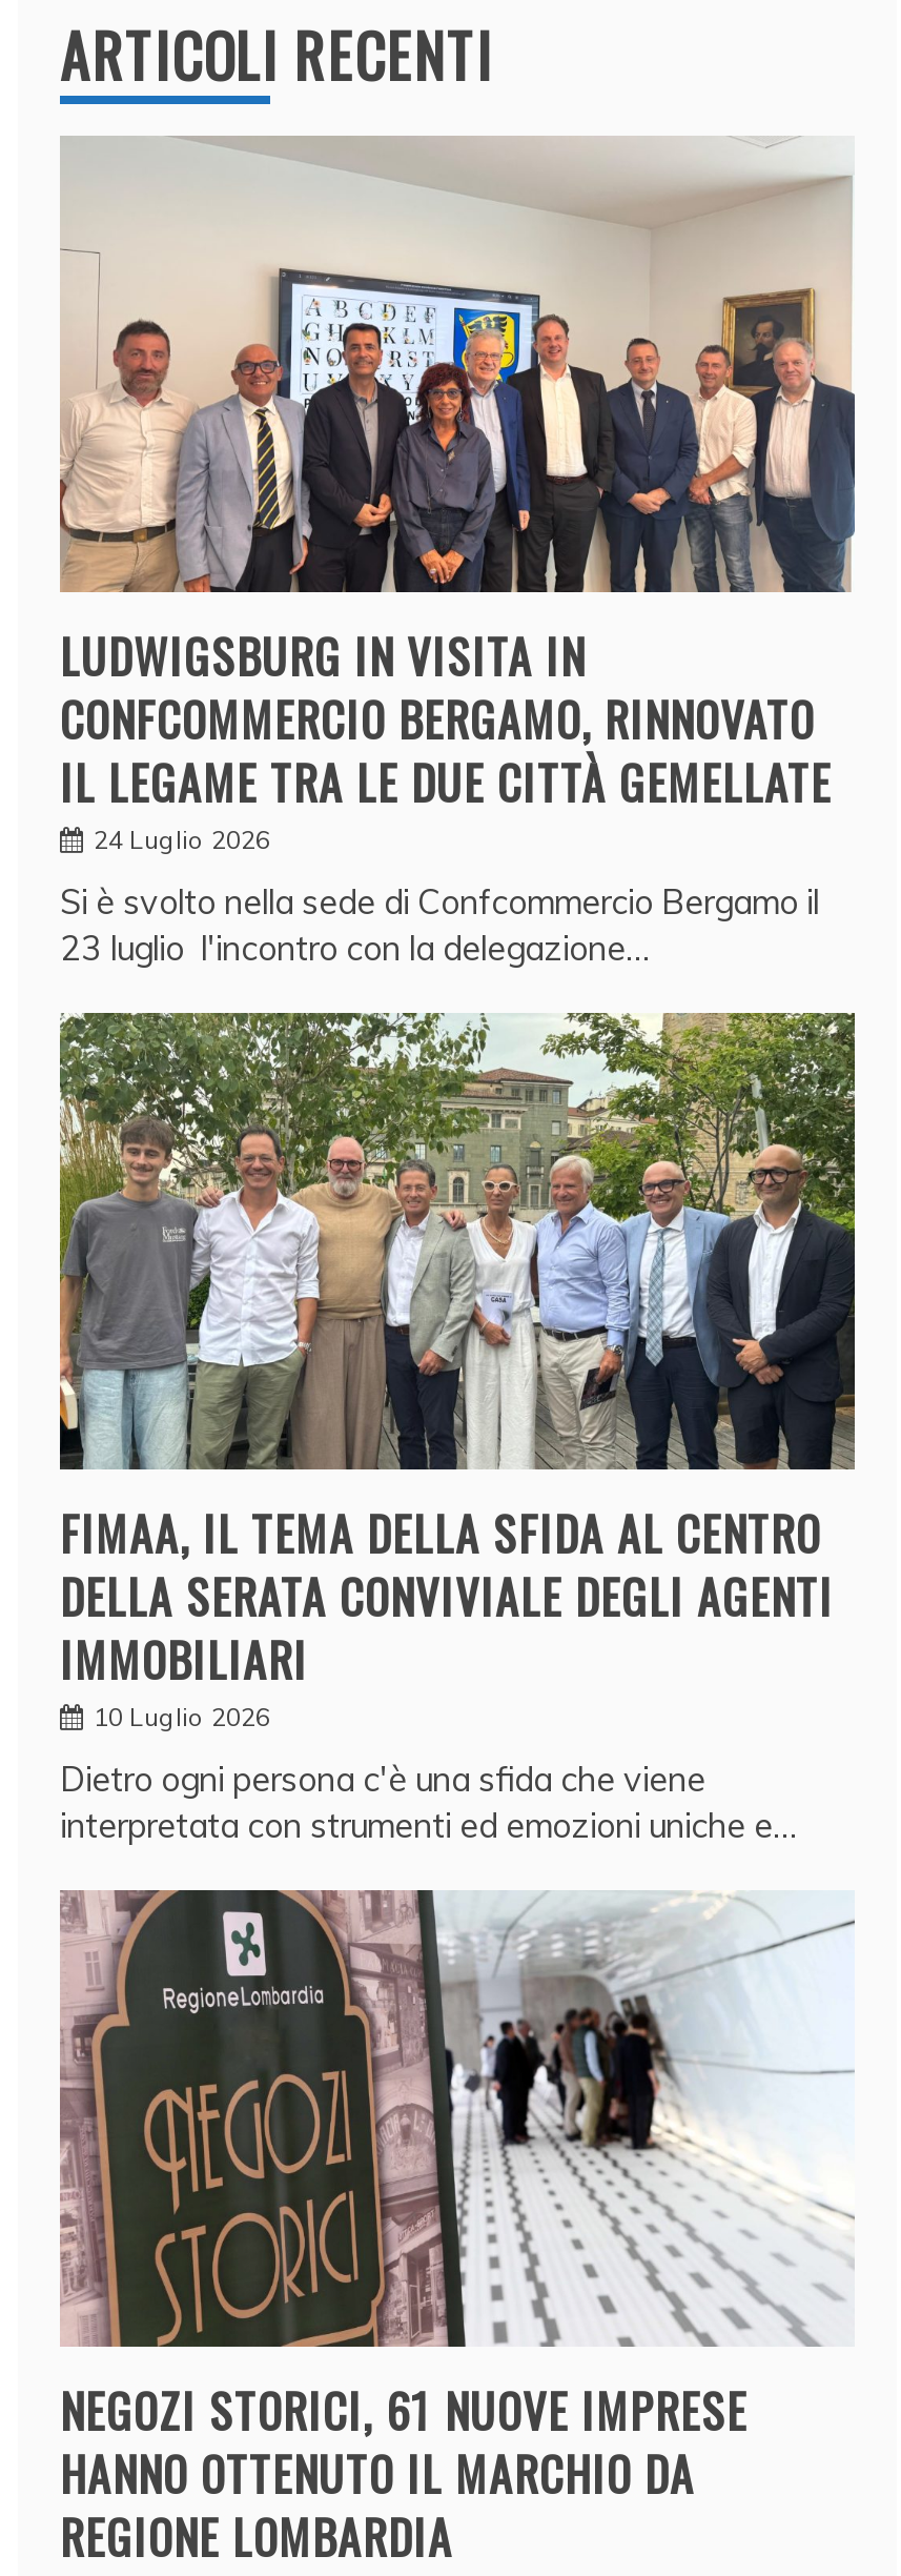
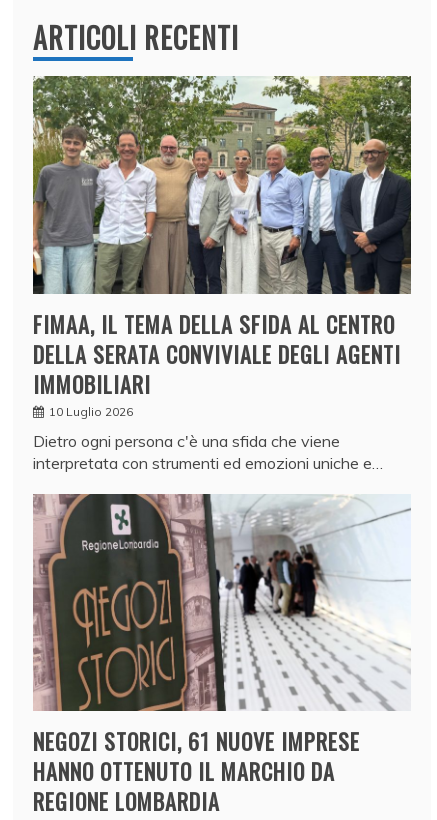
- [image]
- LUDWIGSBURG IN VISITA IN
- CONFCOMMERCIO BERGAMO, RINNOVATO
- IL LEGAME TRA LE DUE CITTÀ GEMELLATE
- 24 Luglio 2026
- Si è svolto nella sede di Confcommercio Bergamo il
- 23 luglio l'incontro con la delegazione…
